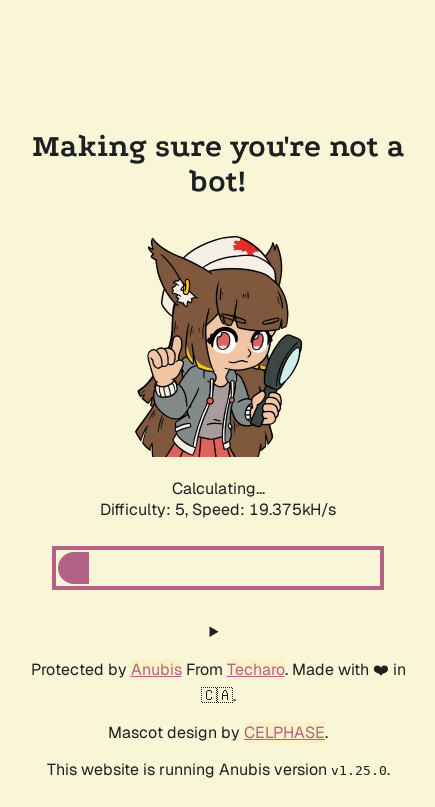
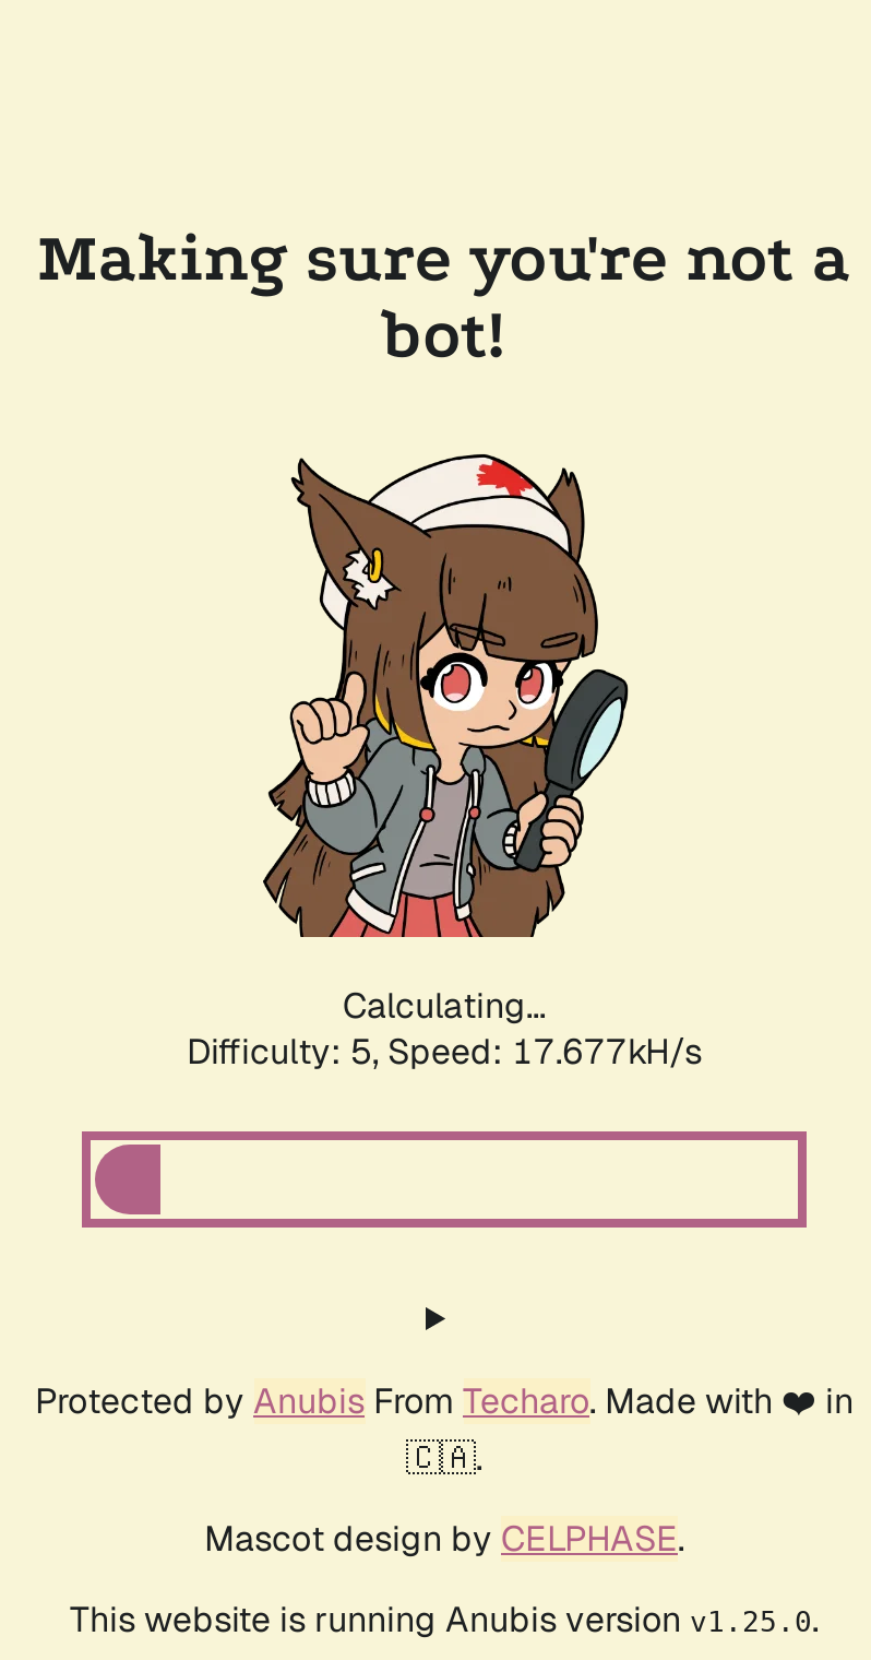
- Difficulty: 5, Speed: 19.375kH/s
+ Difficulty: 5, Speed: 17.677kH/s
